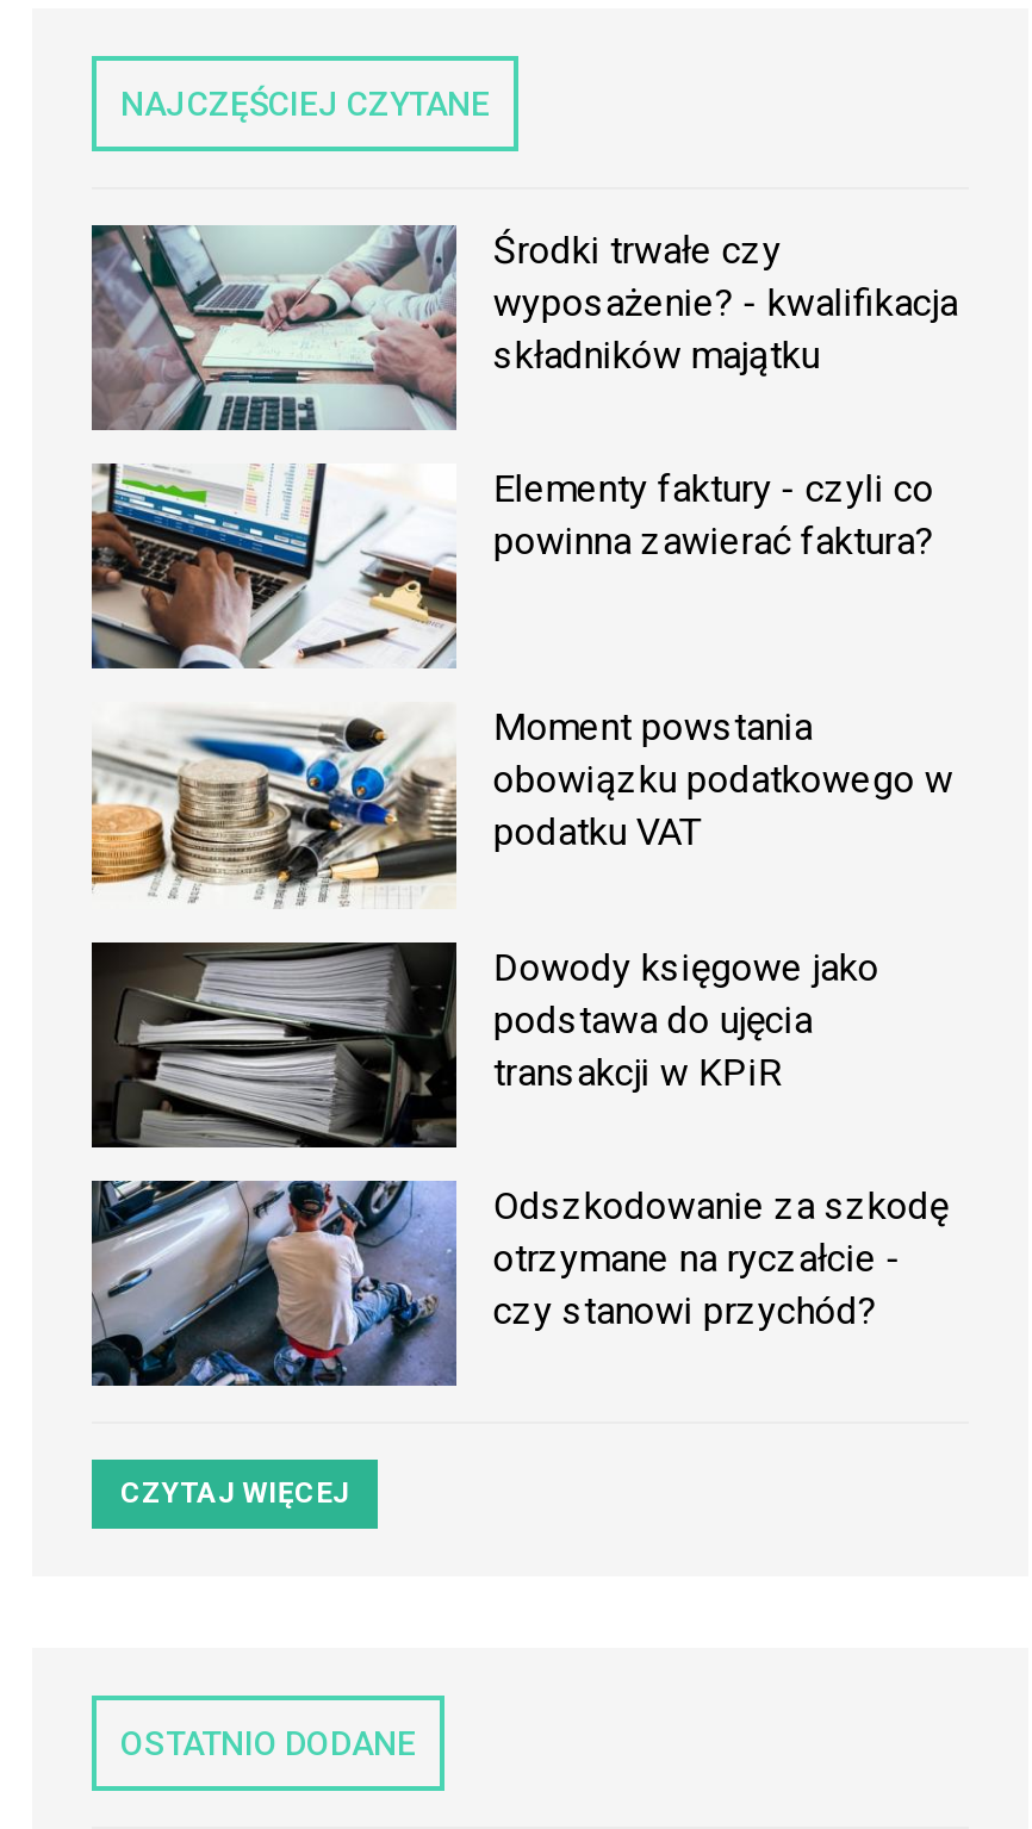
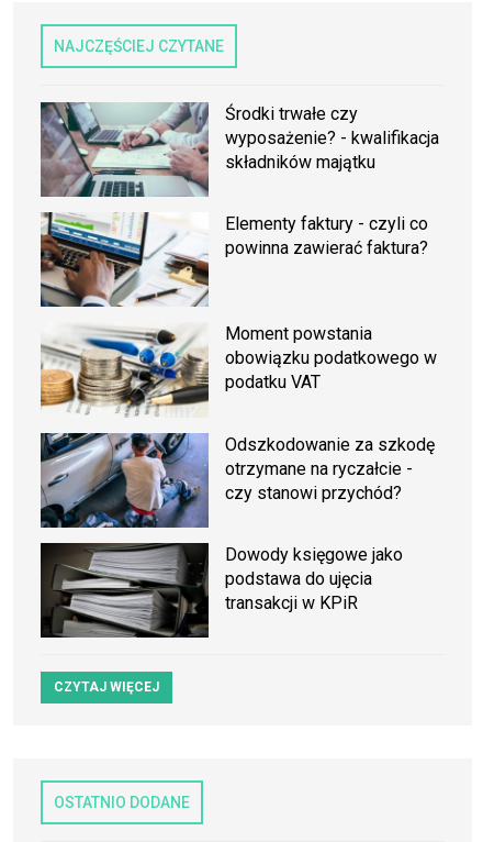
moved down: [image] | Dowody księgowe jako | podstawa do ujęcia | transakcji w KPiR

moved up: [image] | Odszkodowanie za szkodę | otrzymane na ryczałcie - | czy stanowi przychód?
